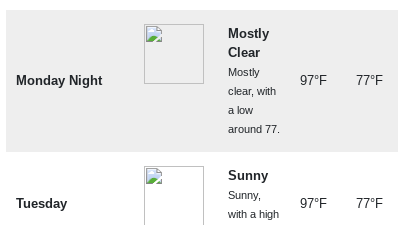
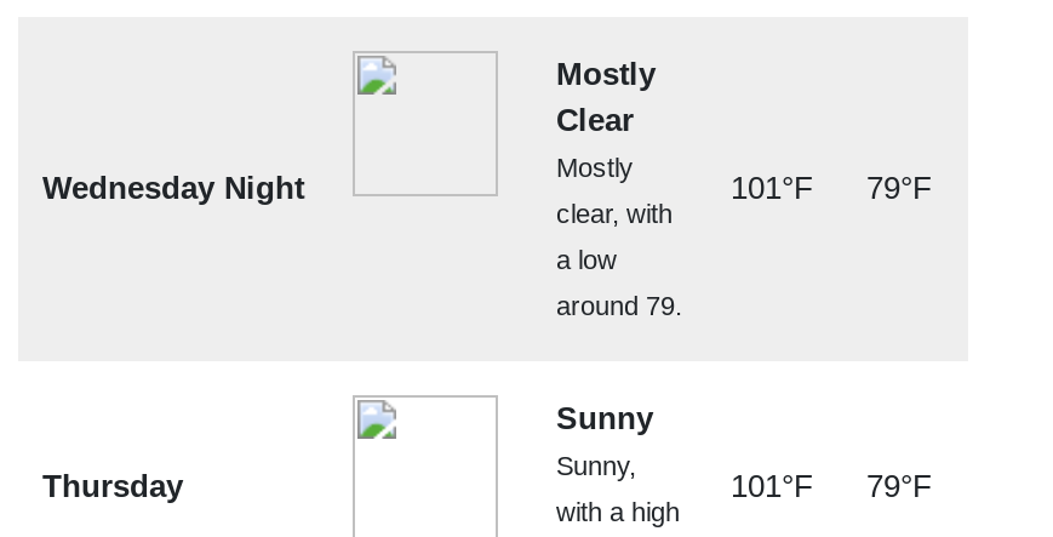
- Monday Night
+ Wednesday Night

- 97°F
- 77°F
+ 101°F
+ 79°F

- around 77.
+ around 79.

- Tuesday
+ Thursday

- 97°F
- 77°F
+ 101°F
+ 79°F
